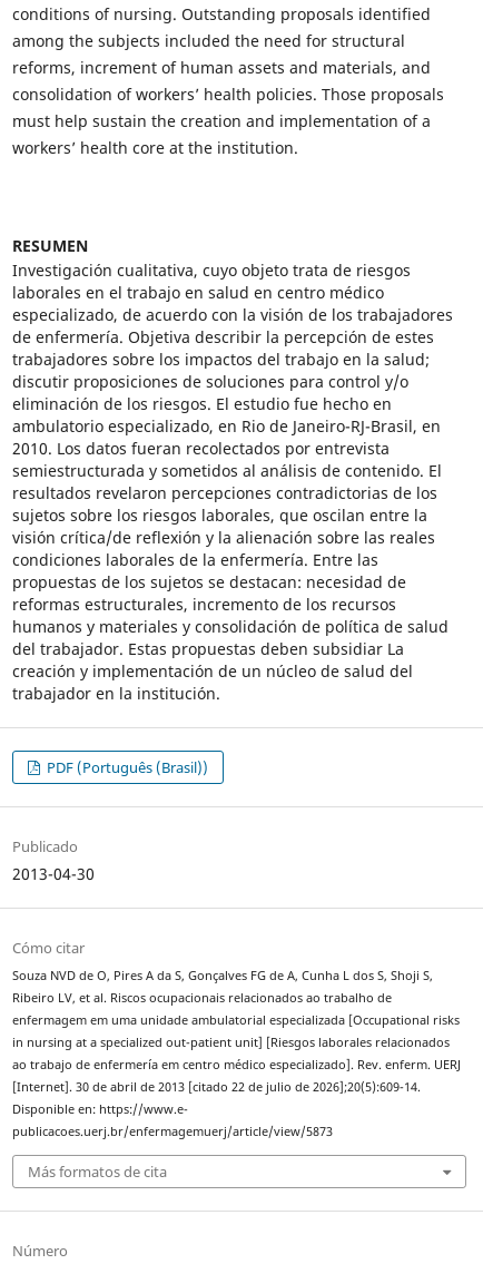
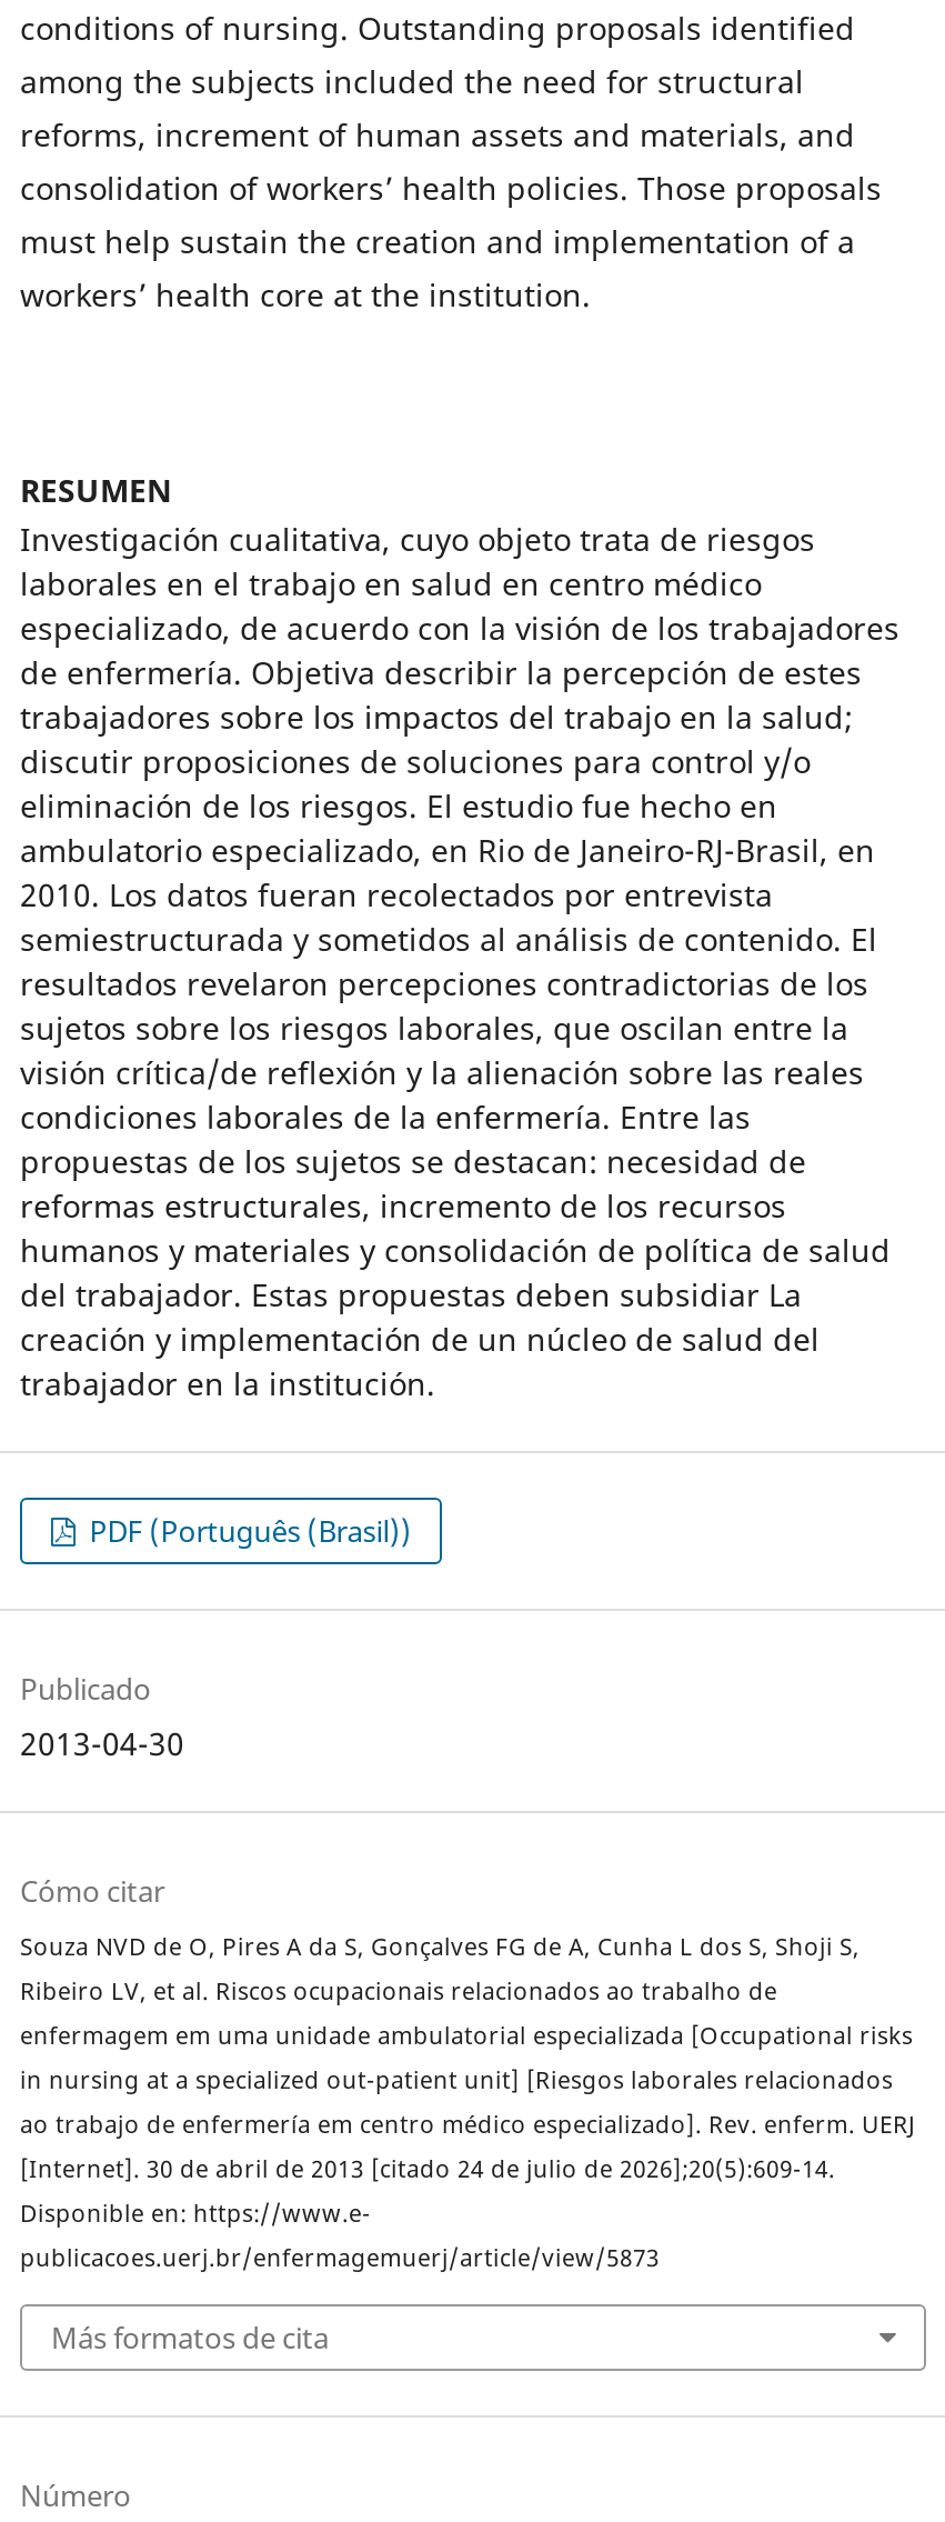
- [Internet]. 30 de abril de 2013 [citado 22 de julio de 2026];20(5):609-14.
+ [Internet]. 30 de abril de 2013 [citado 24 de julio de 2026];20(5):609-14.
